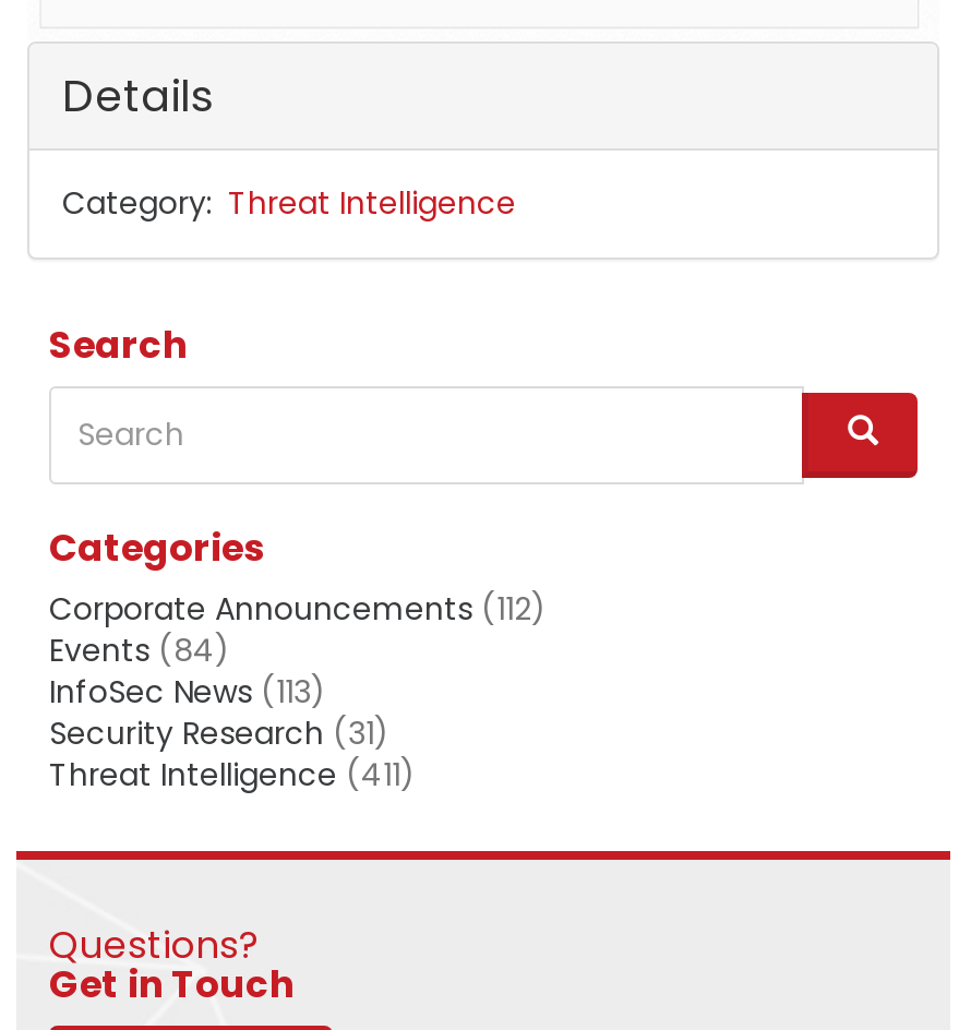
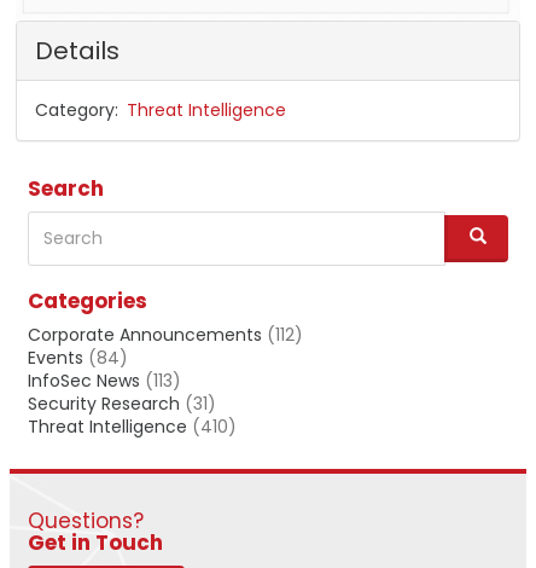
- Threat Intelligence (411)
+ Threat Intelligence (410)
